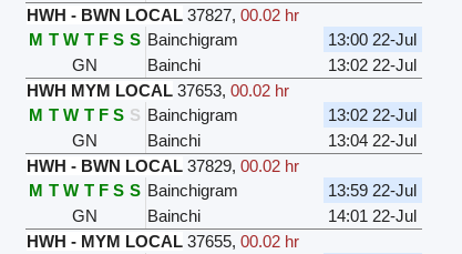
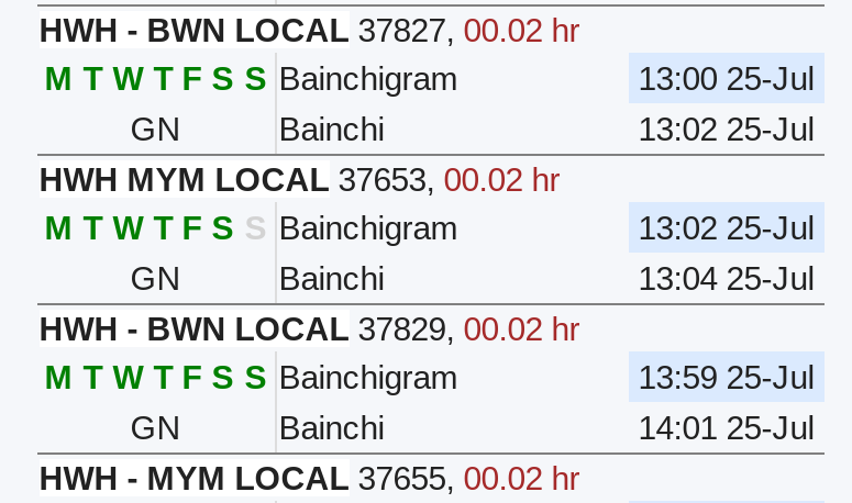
- 13:00 22-Jul
+ 13:00 25-Jul

- 13:02 22-Jul
+ 13:02 25-Jul

- 13:02 22-Jul
+ 13:02 25-Jul

- 13:04 22-Jul
+ 13:04 25-Jul

- 13:59 22-Jul
+ 13:59 25-Jul

- 14:01 22-Jul
+ 14:01 25-Jul
